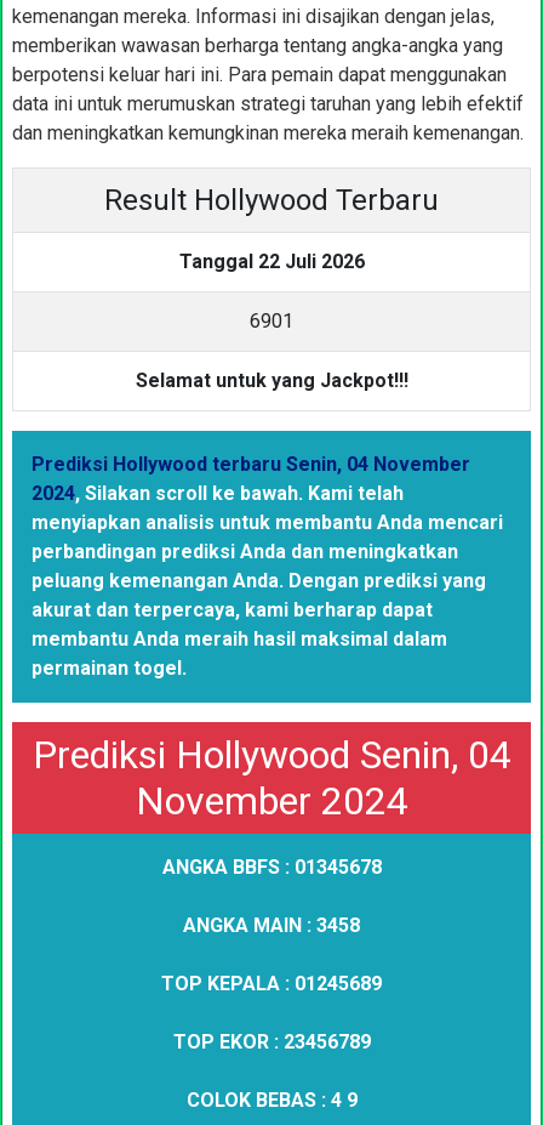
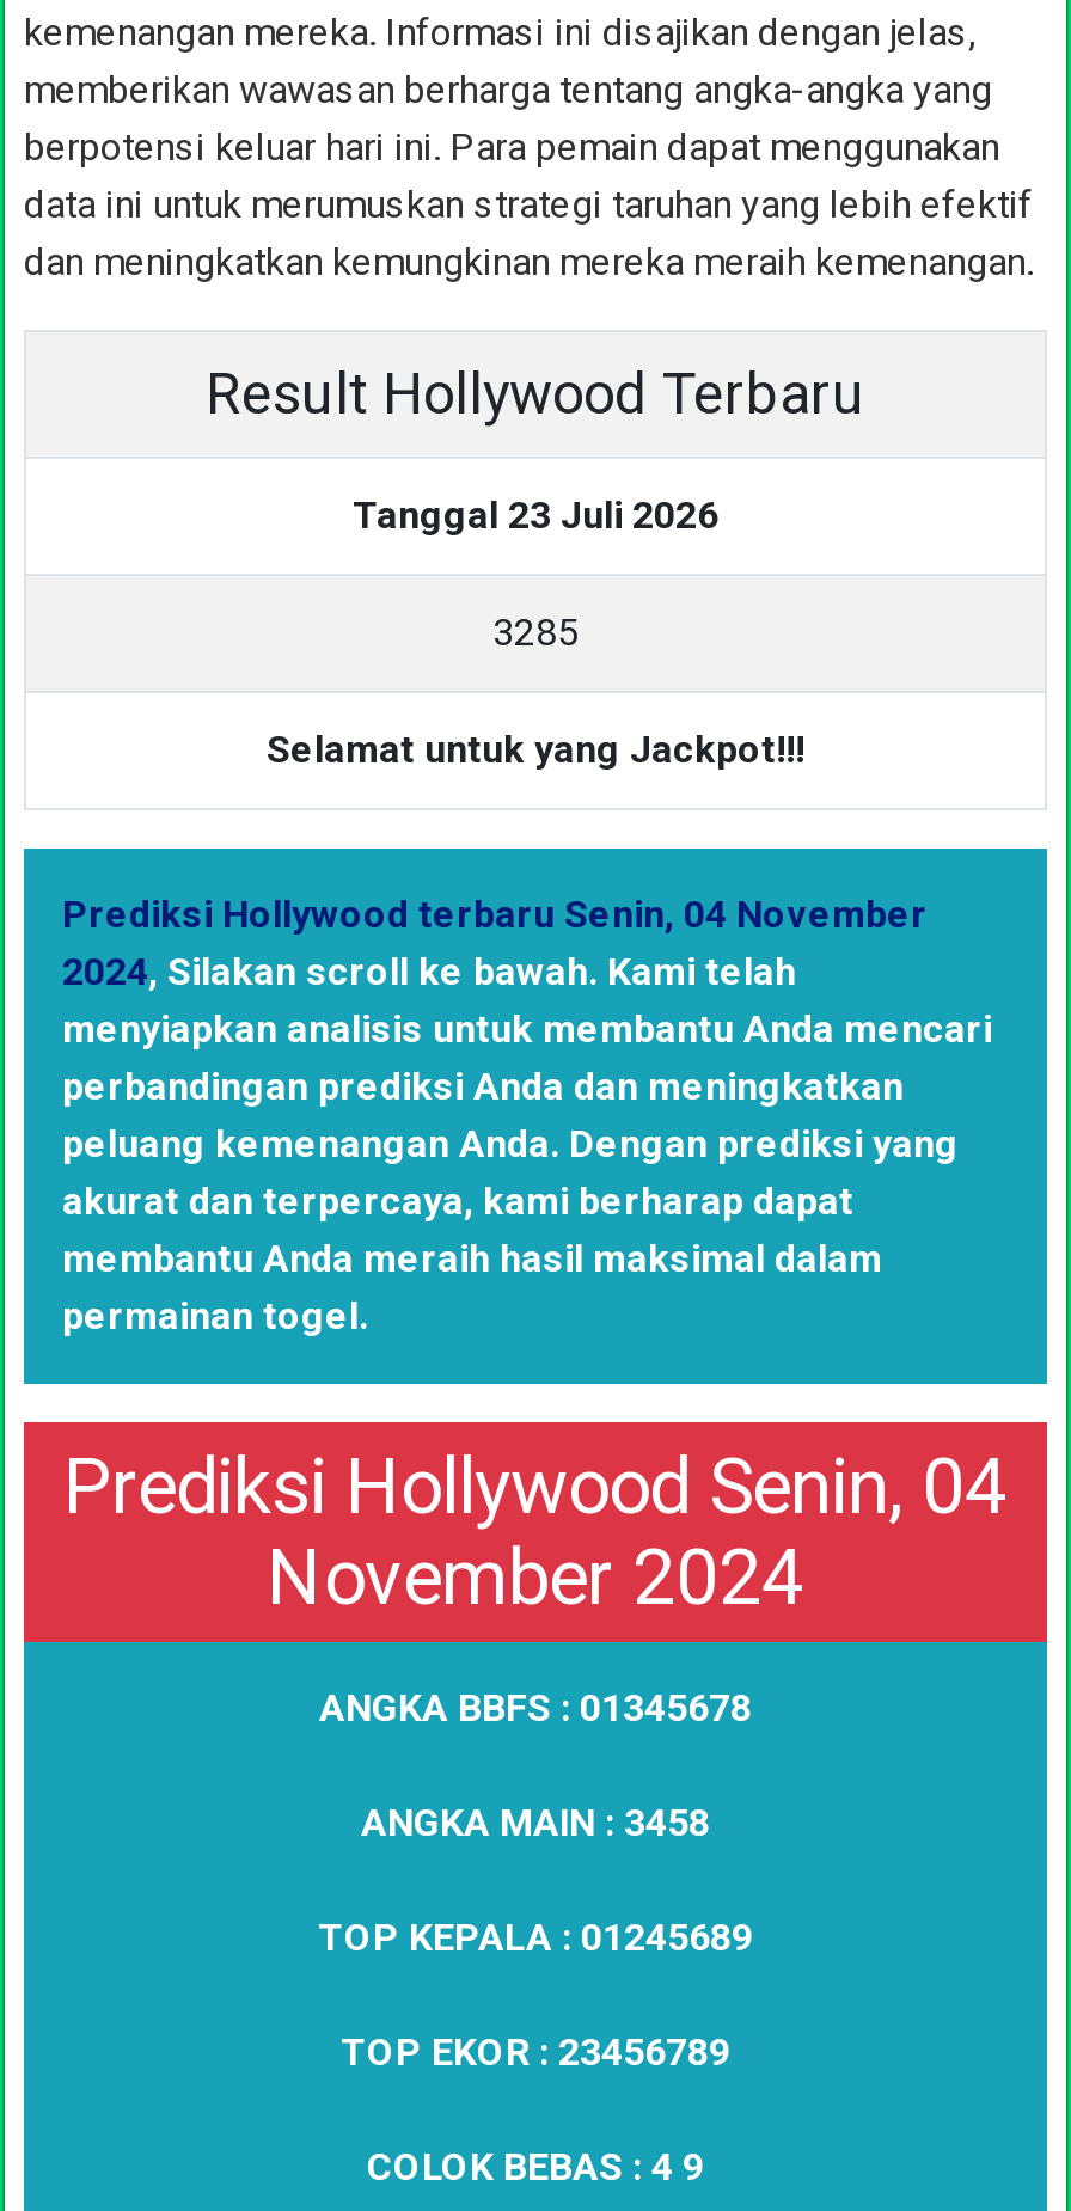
- Tanggal 22 Juli 2026
+ Tanggal 23 Juli 2026

- 6901
+ 3285
